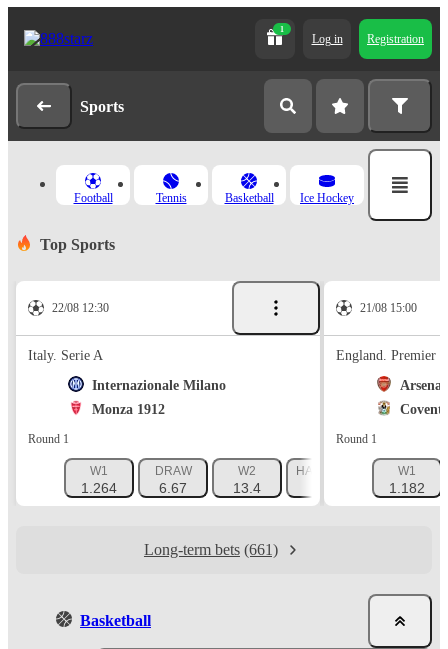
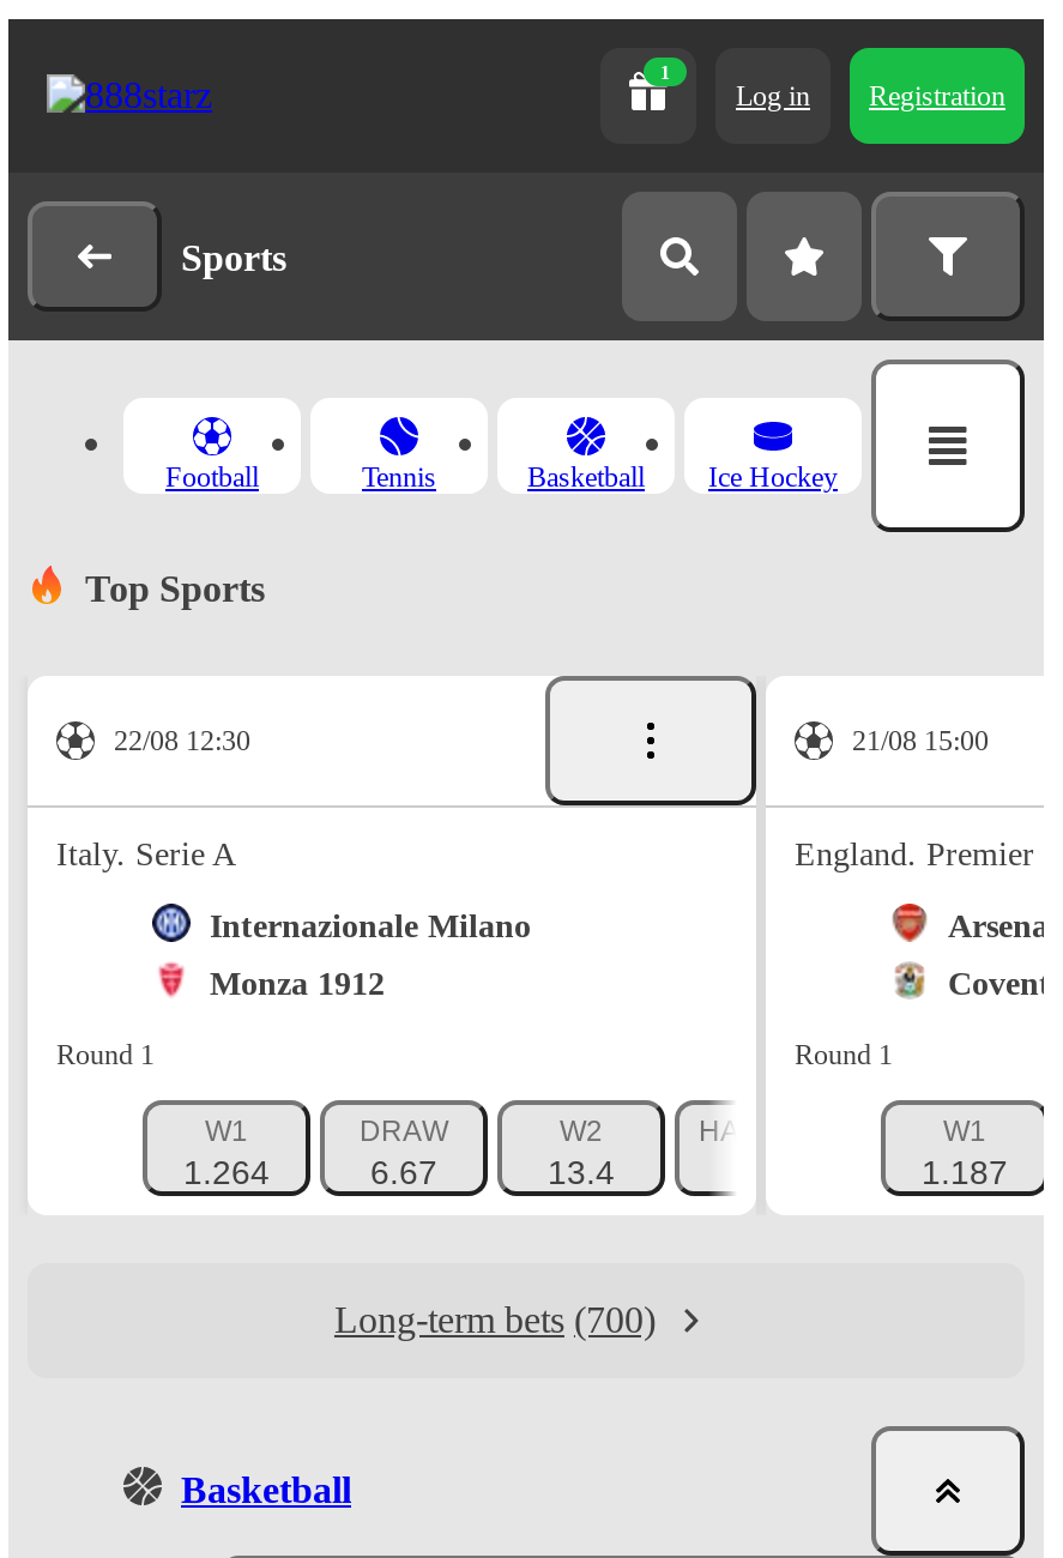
- 1.182
+ 1.187

- Long-term bets (661)
+ Long-term bets (700)
